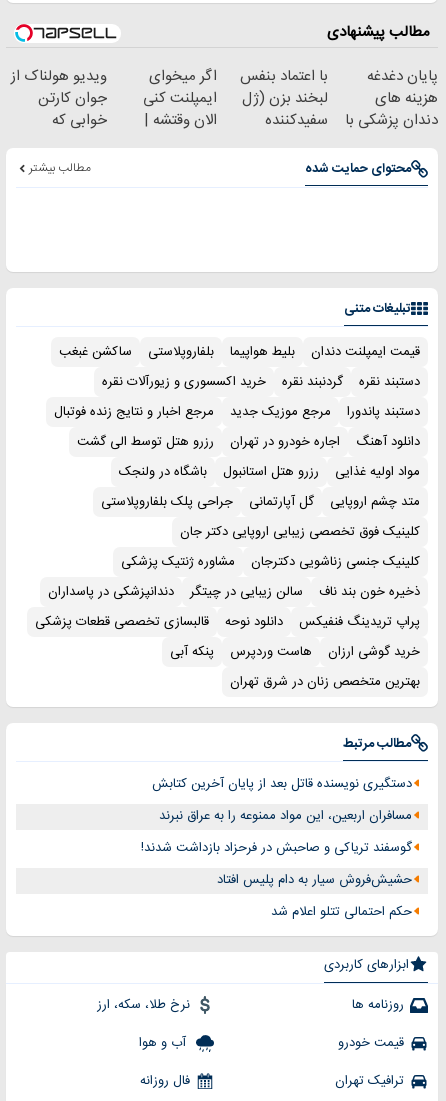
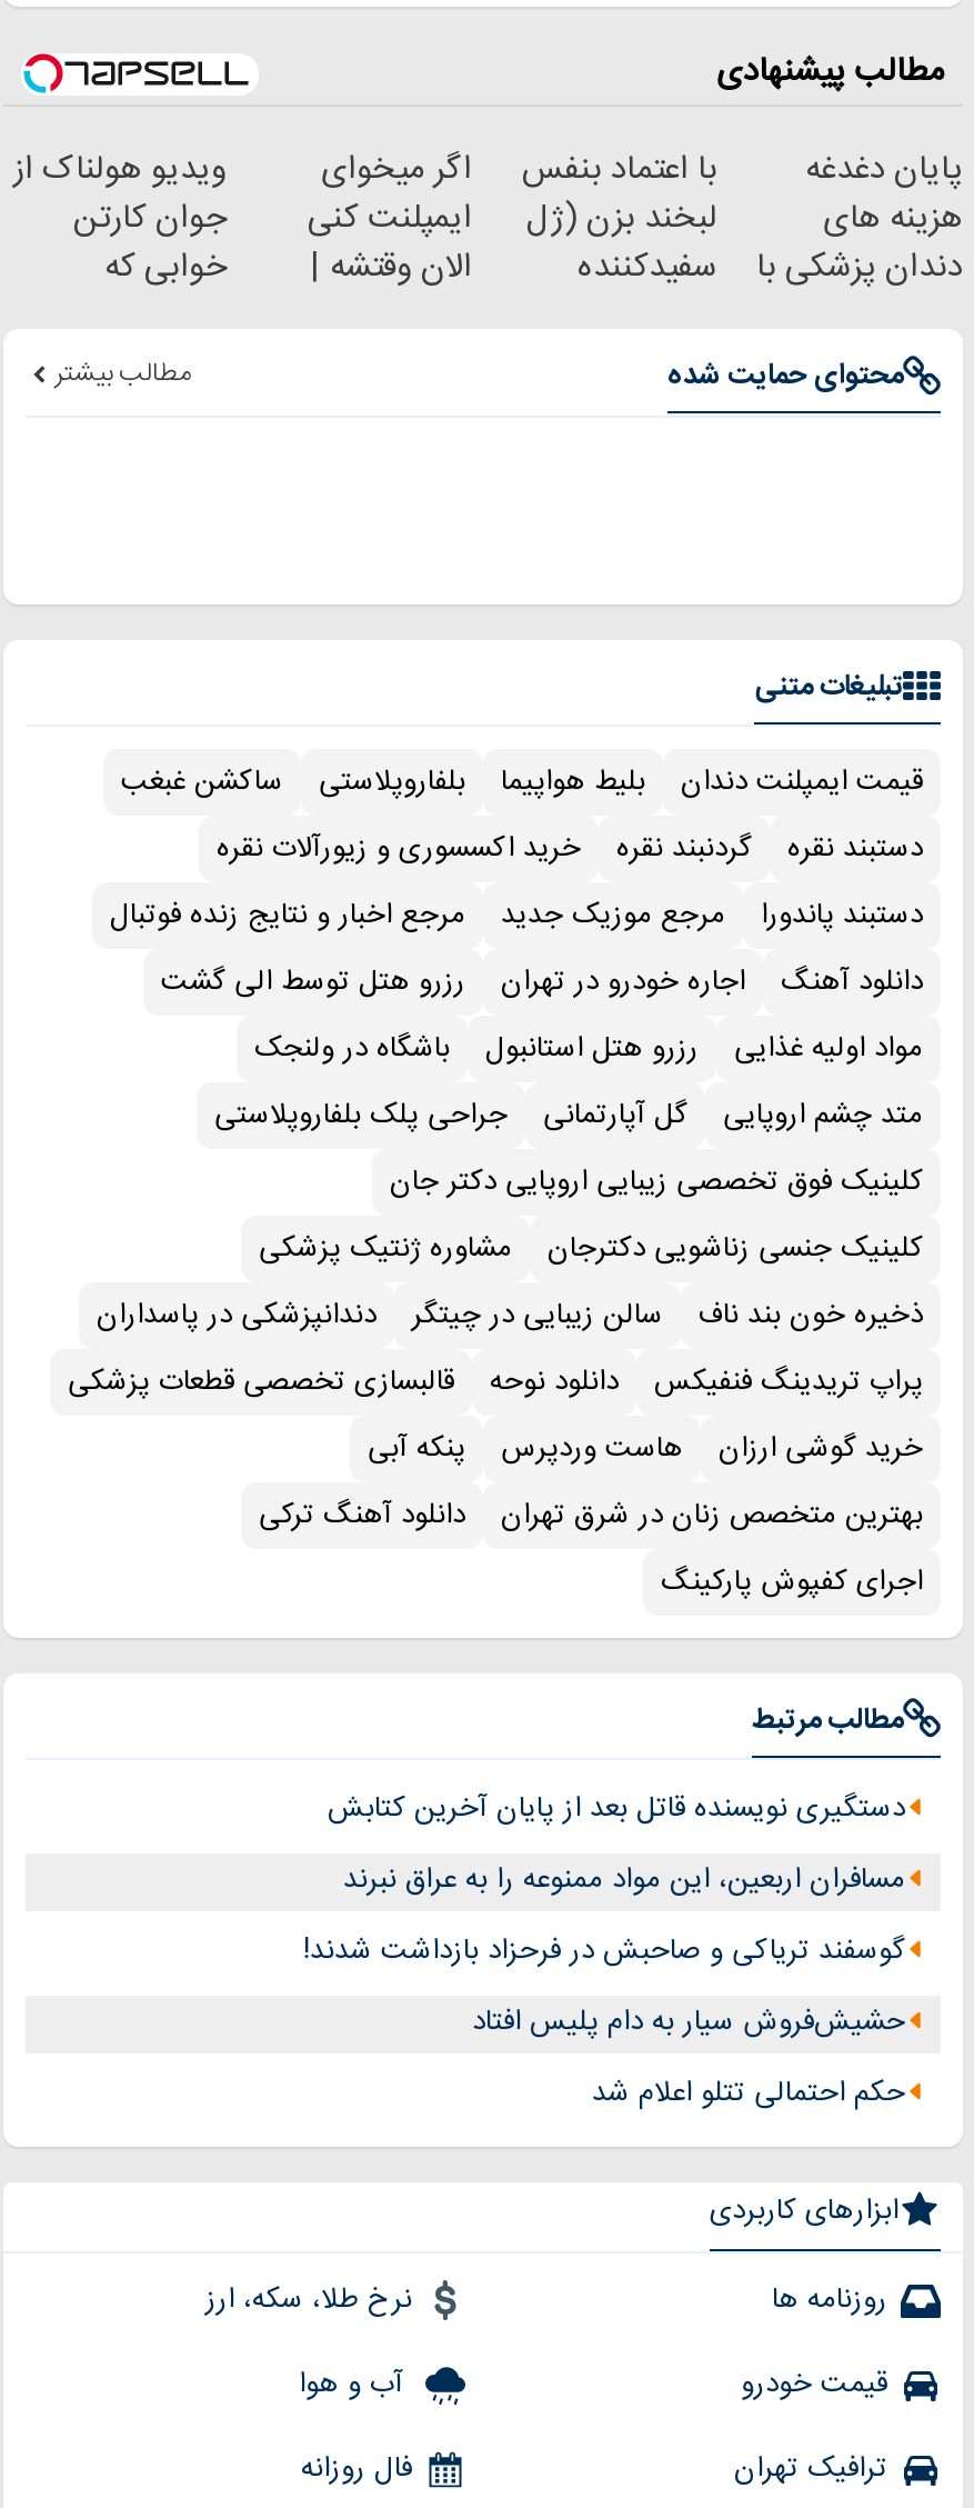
+ دانلود آهنگ ترکی
+ اجرای کفپوش پارکینگ
